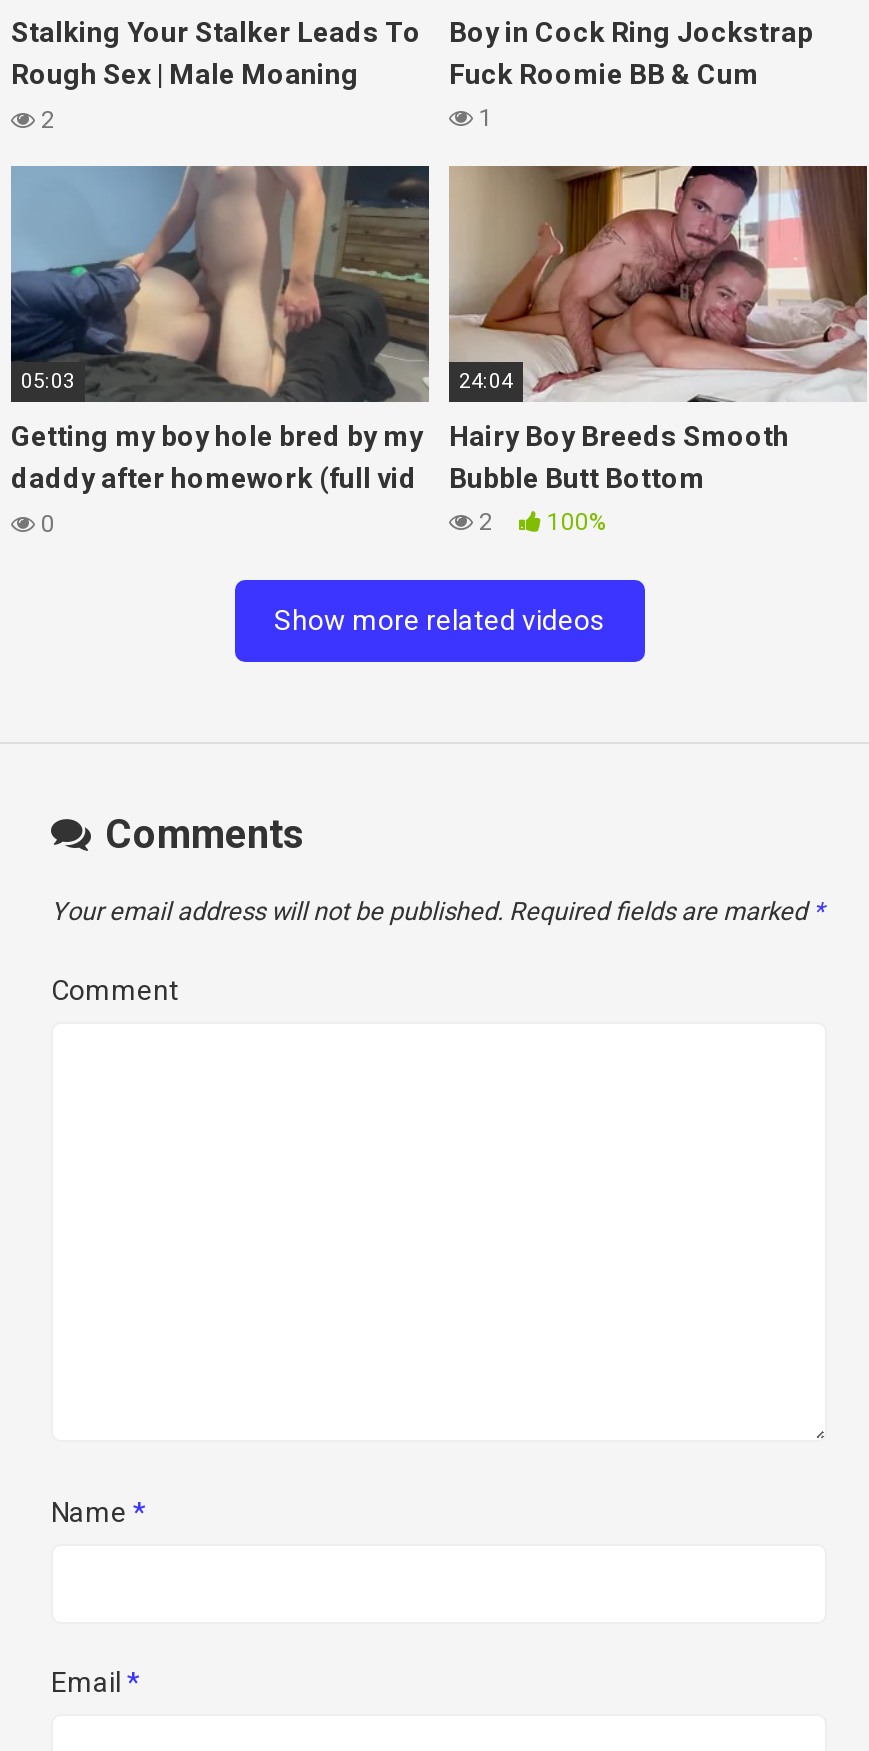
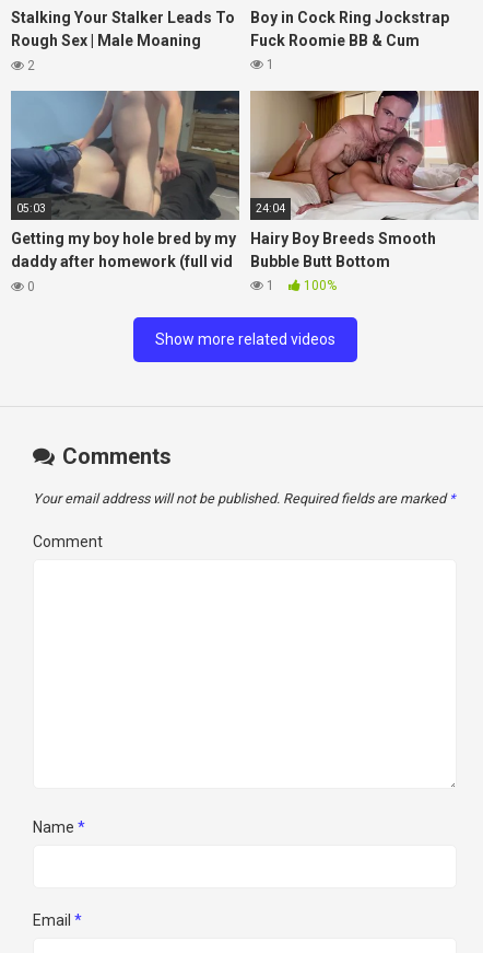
- 2 100%
+ 1 100%
